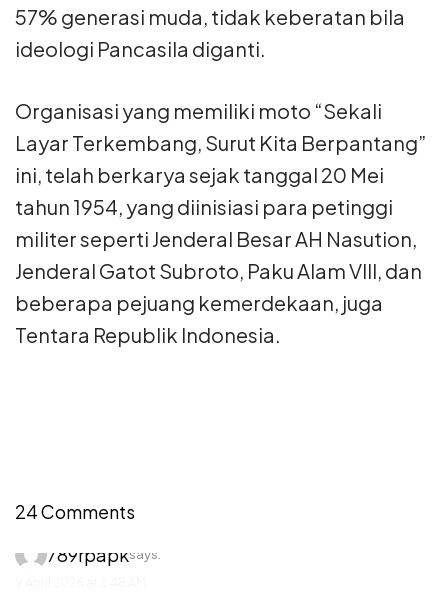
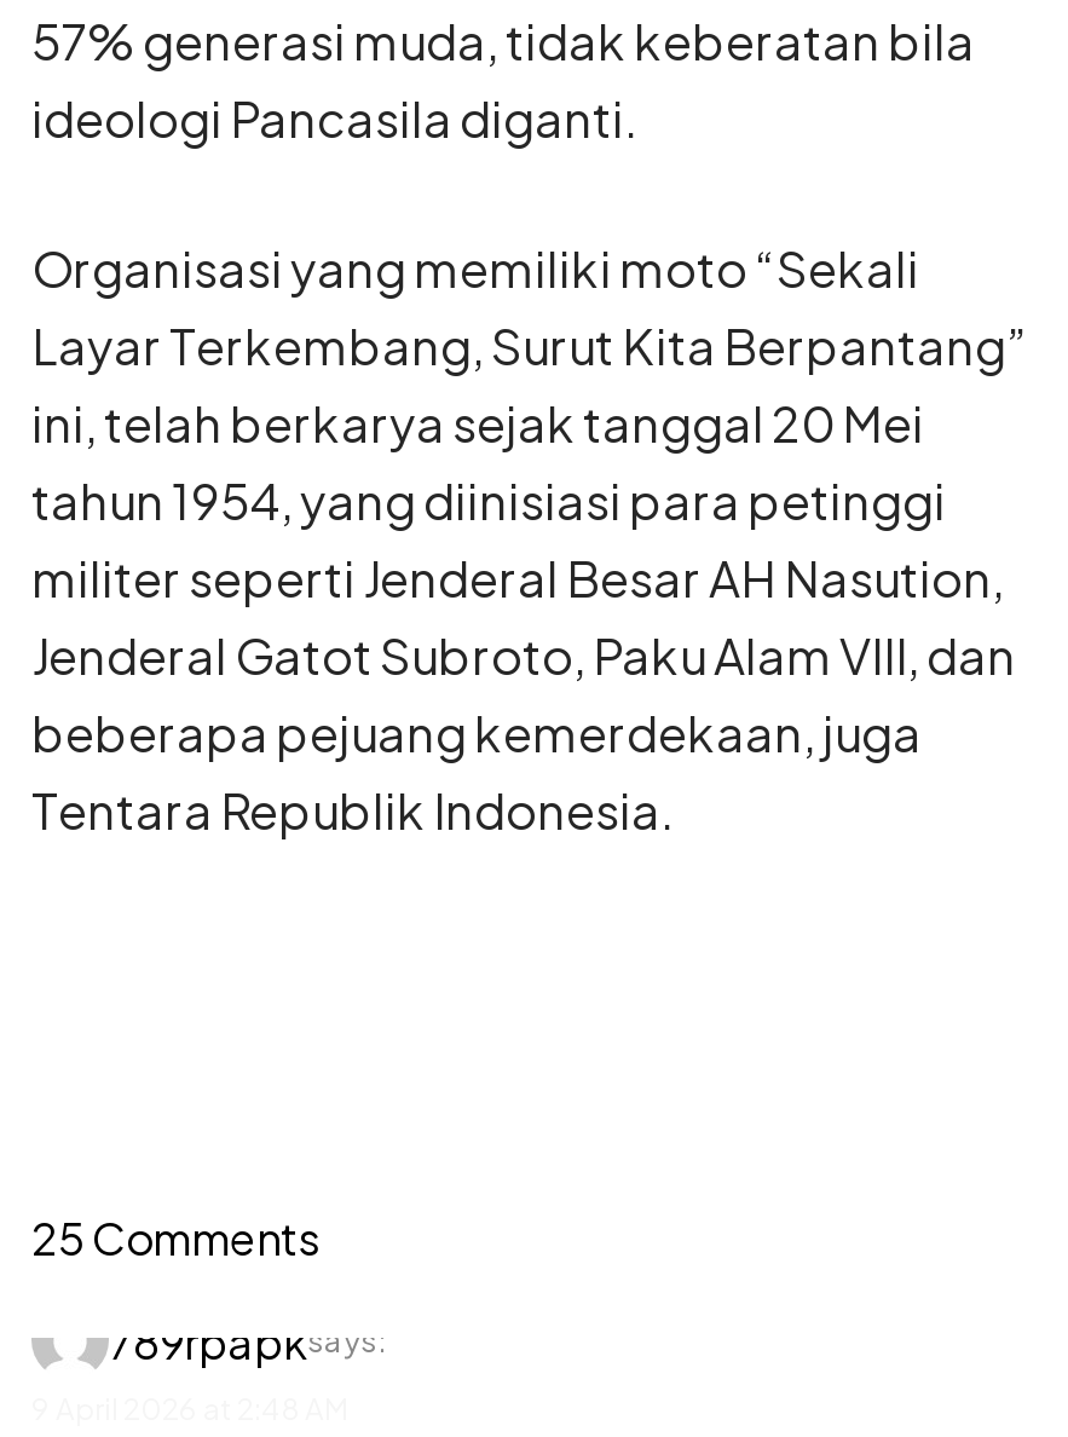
- 24 Comments
+ 25 Comments
